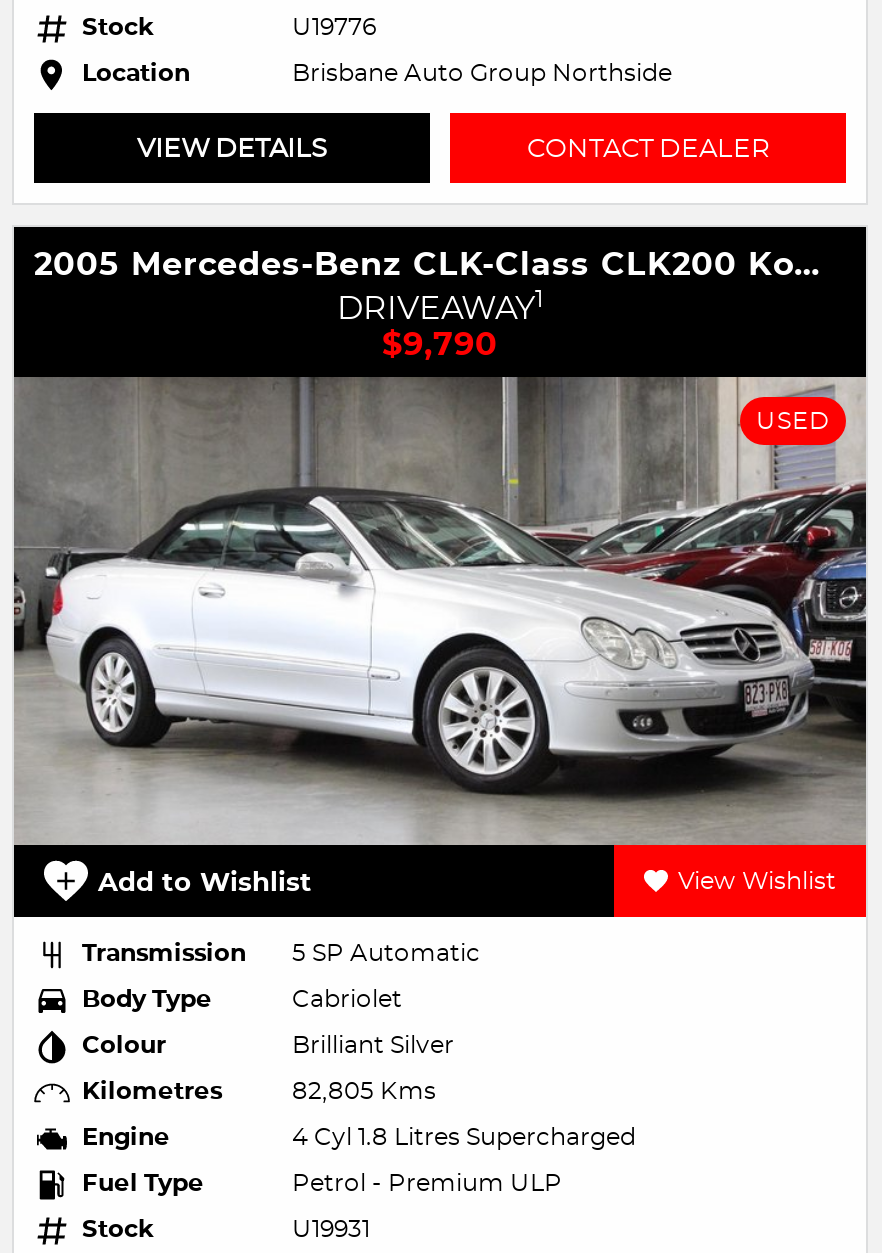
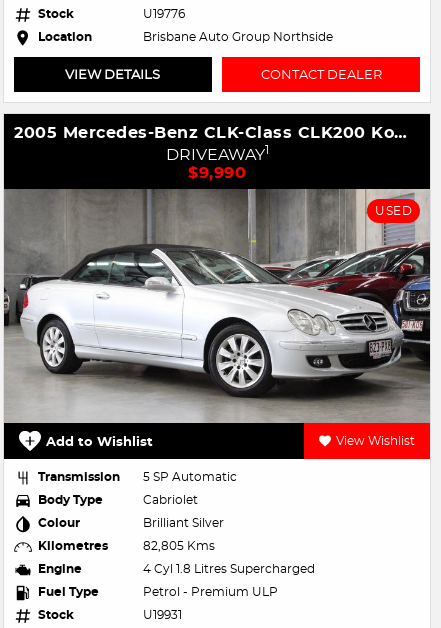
- $9,790
+ $9,990
